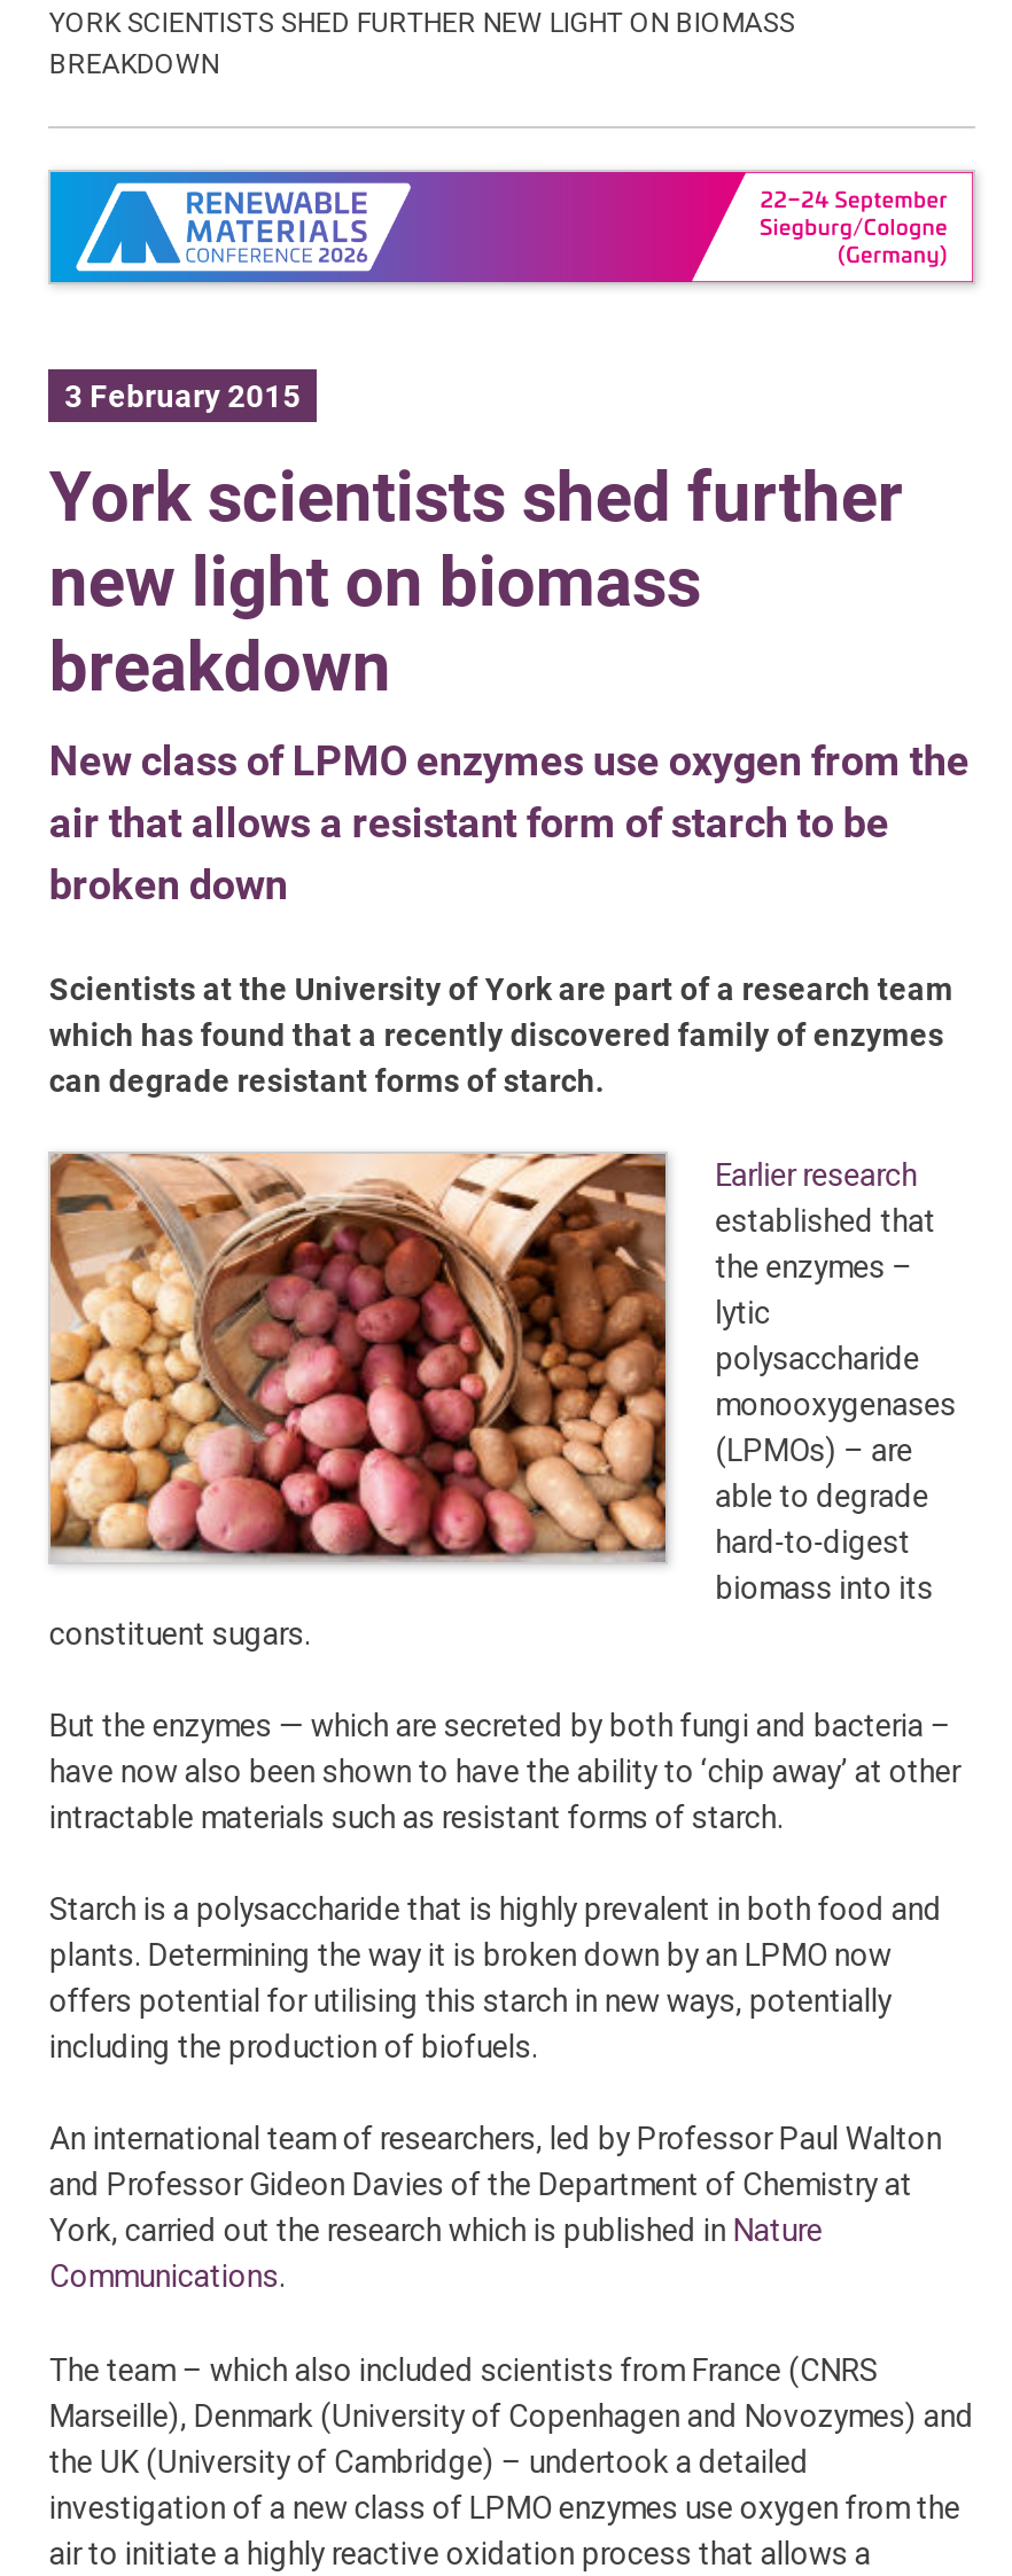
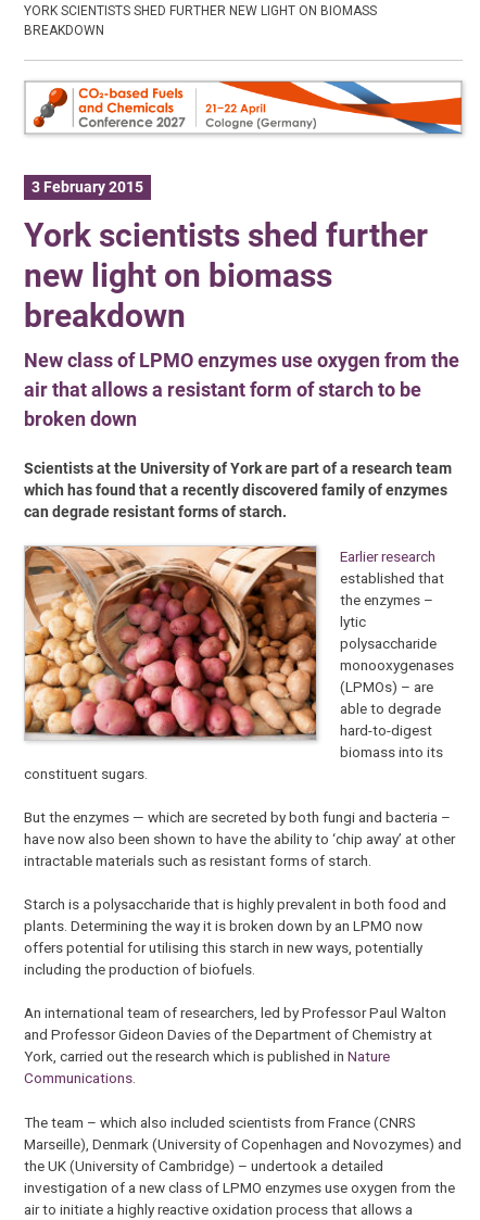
- [image]
+ [image]
